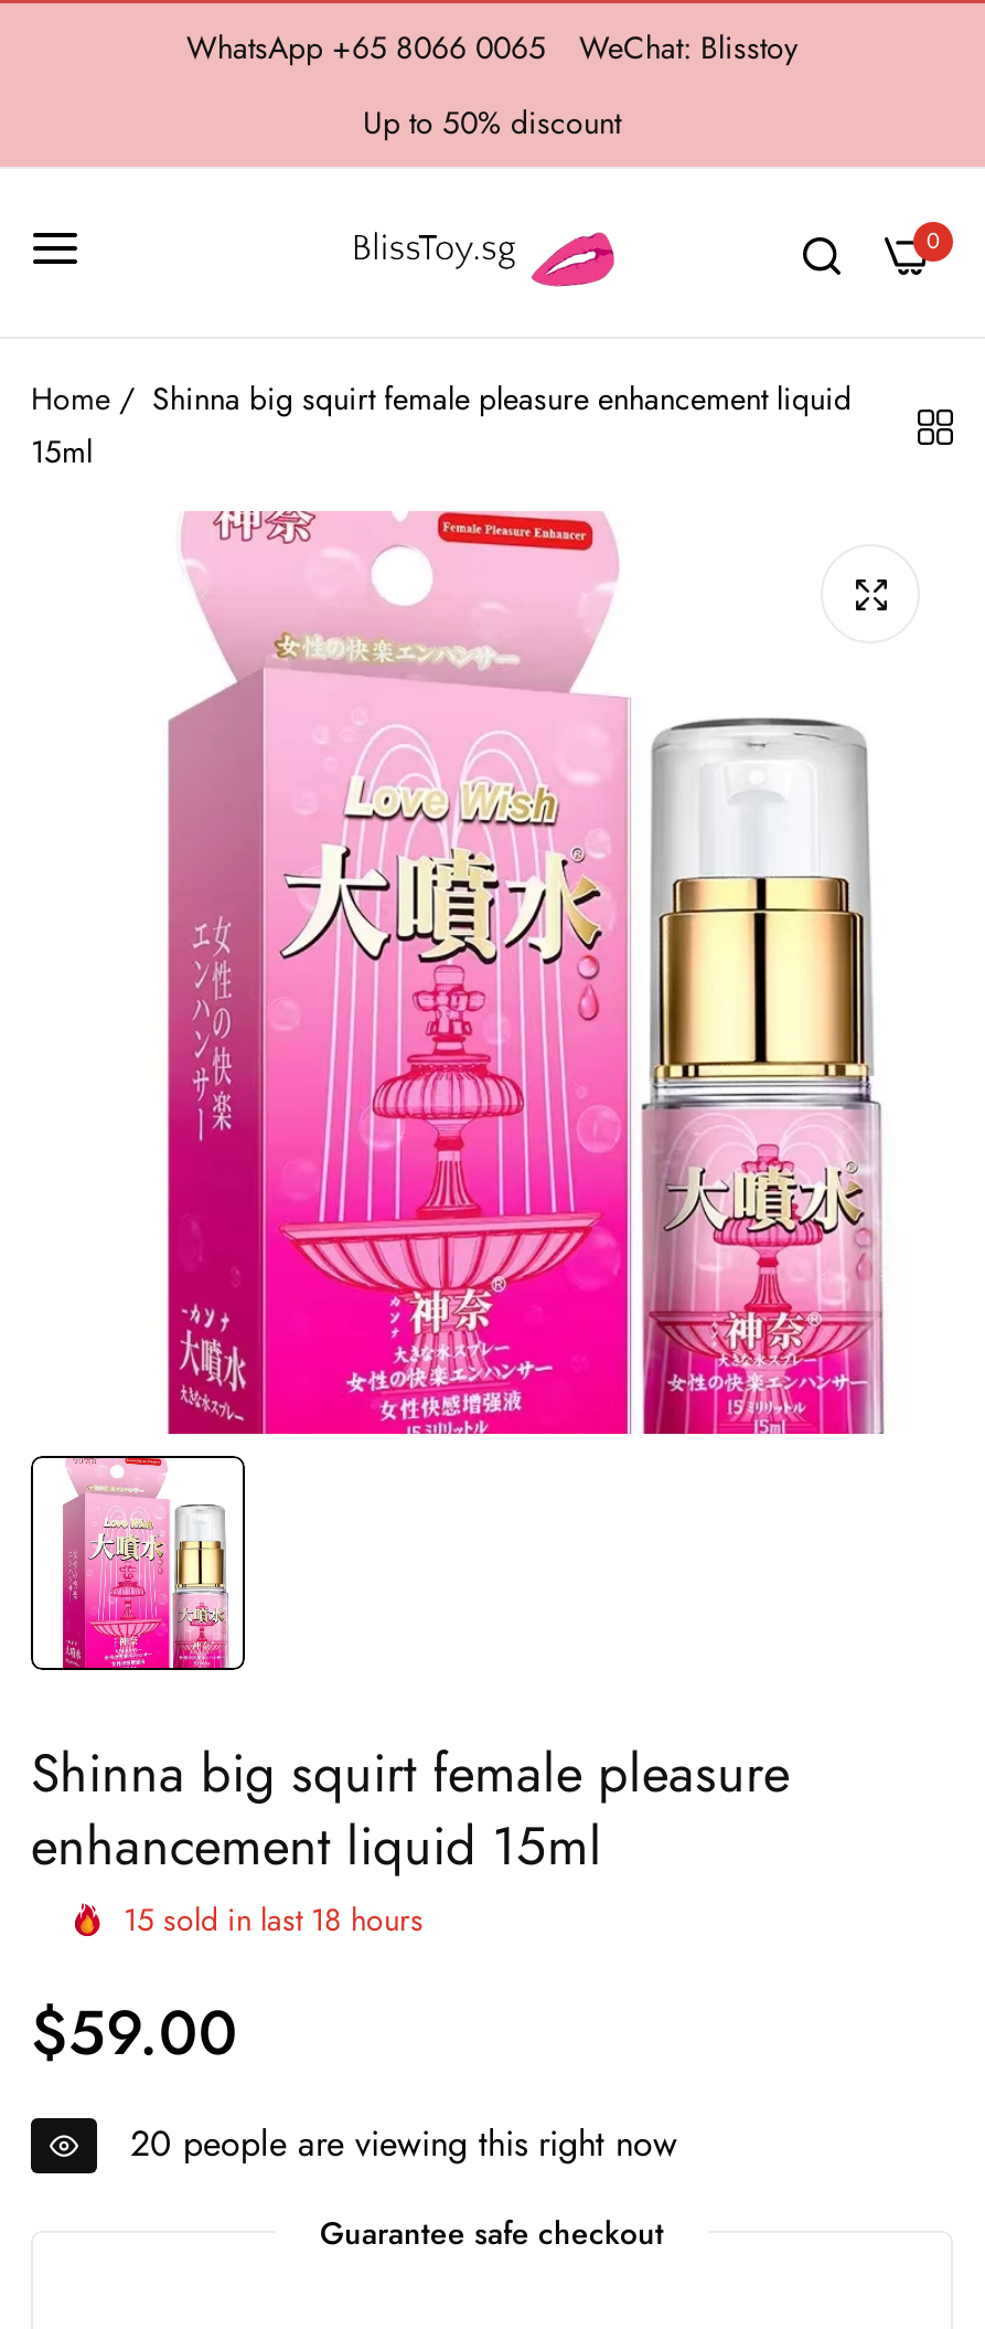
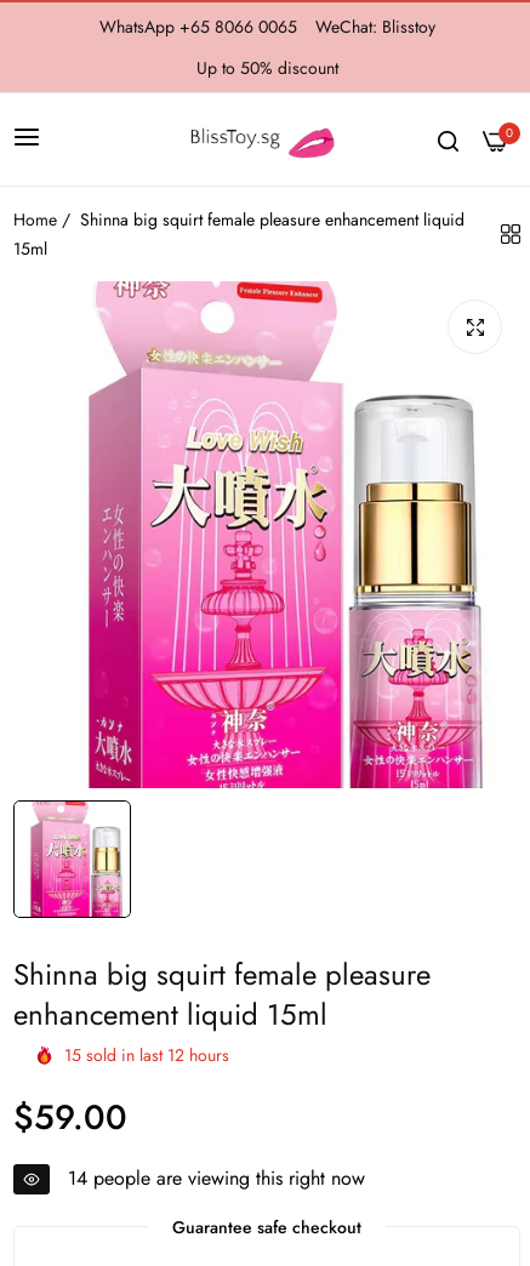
- 15 sold in last 18 hours
+ 15 sold in last 12 hours

- 20 people are viewing this right now
+ 14 people are viewing this right now
